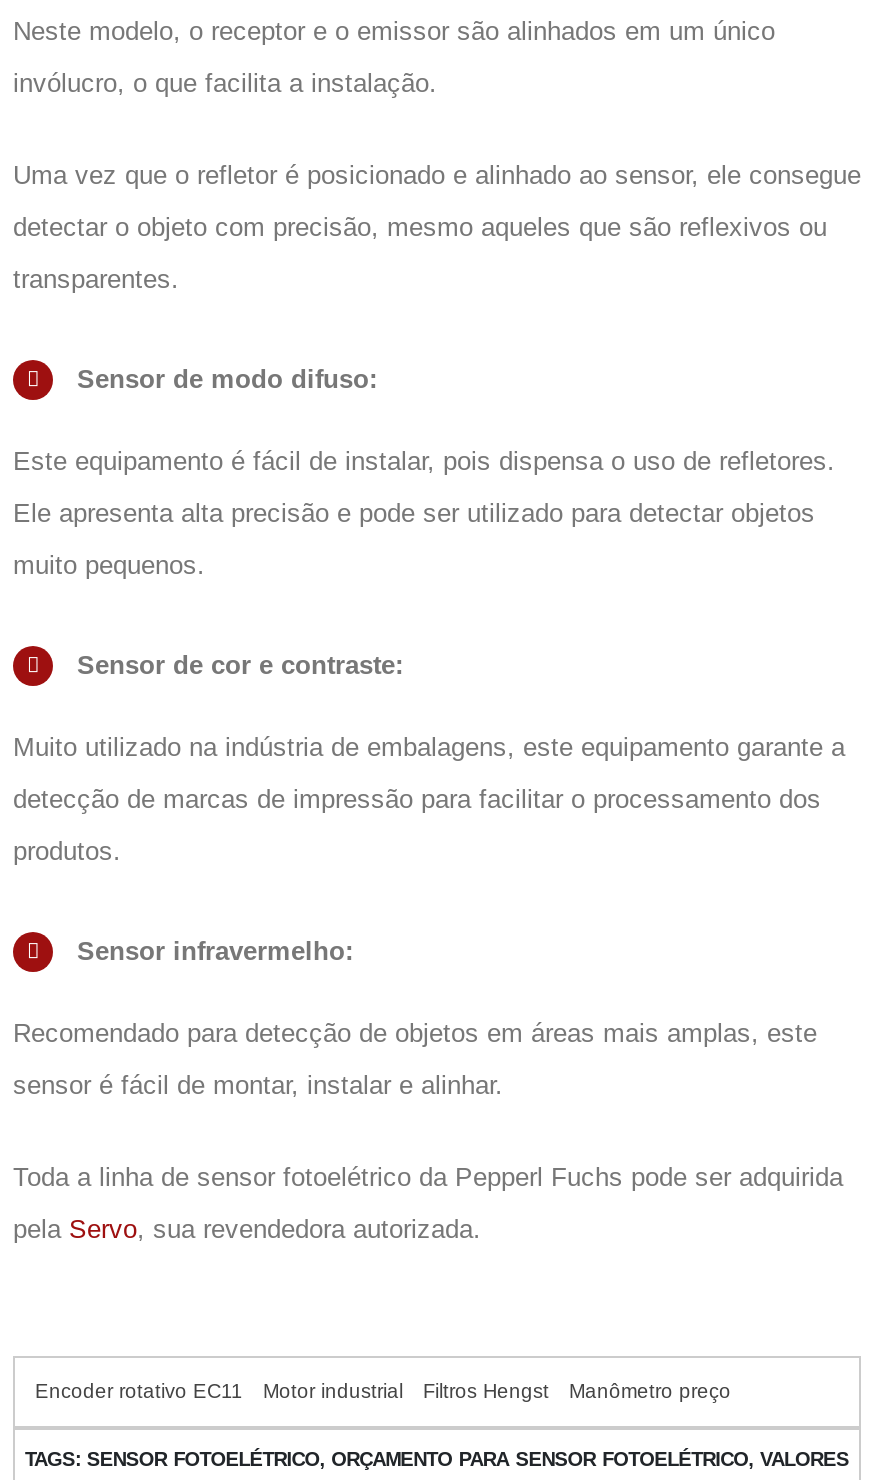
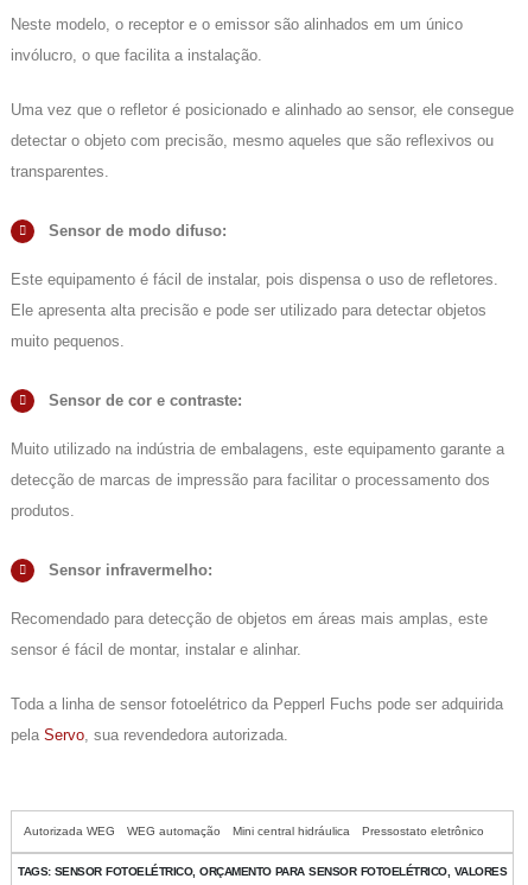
- Encoder rotativo EC11
- Motor industrial
- Filtros Hengst
- Manômetro preço
+ Autorizada WEG
+ WEG automação
+ Mini central hidráulica
+ Pressostato eletrônico
